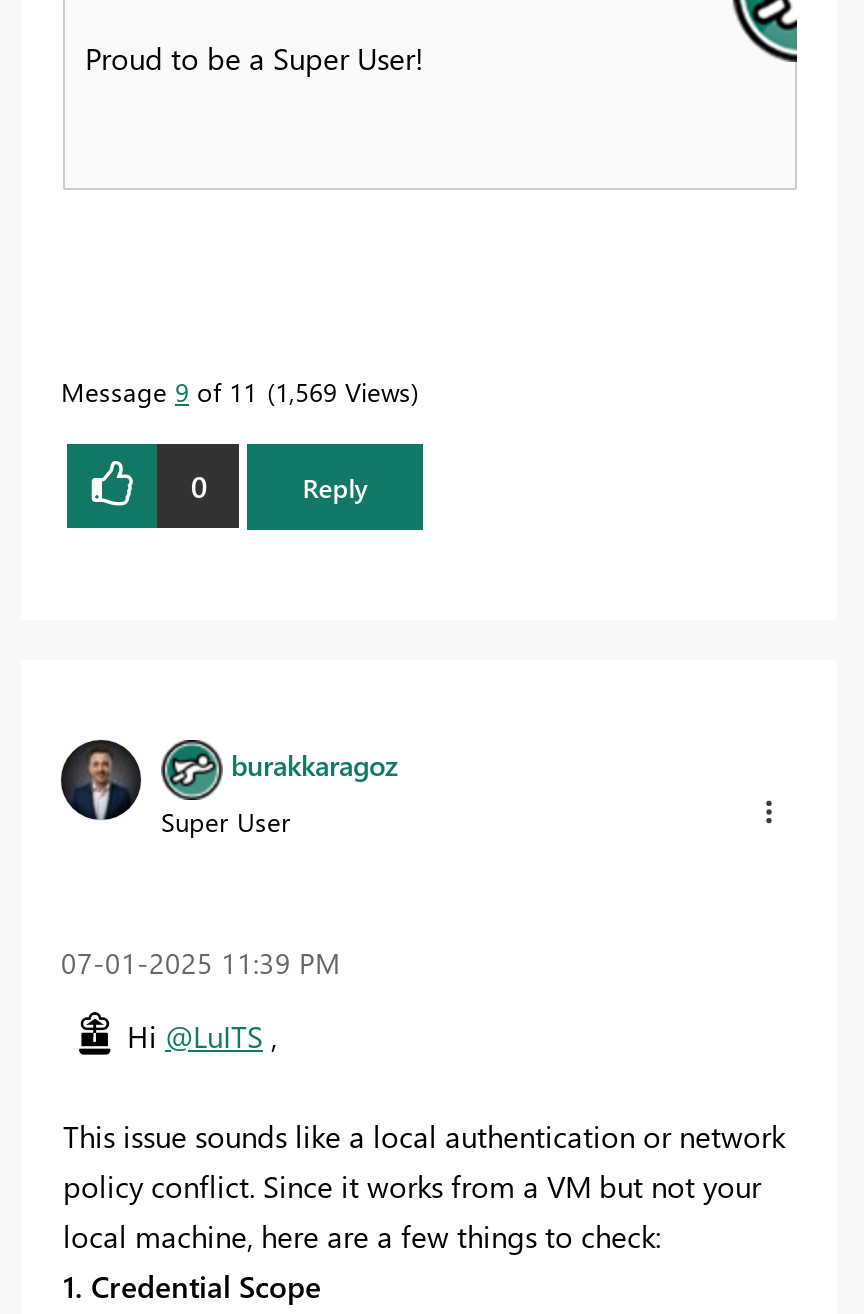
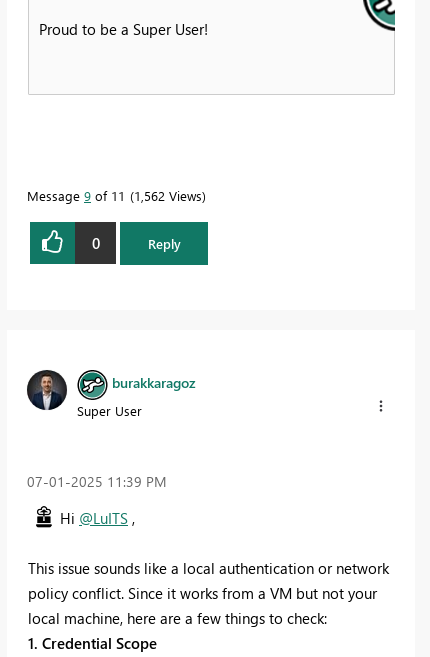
- Message 9 of 11 1,569 Views
+ Message 9 of 11 1,562 Views
